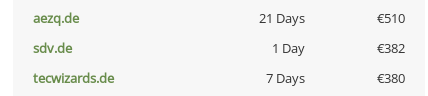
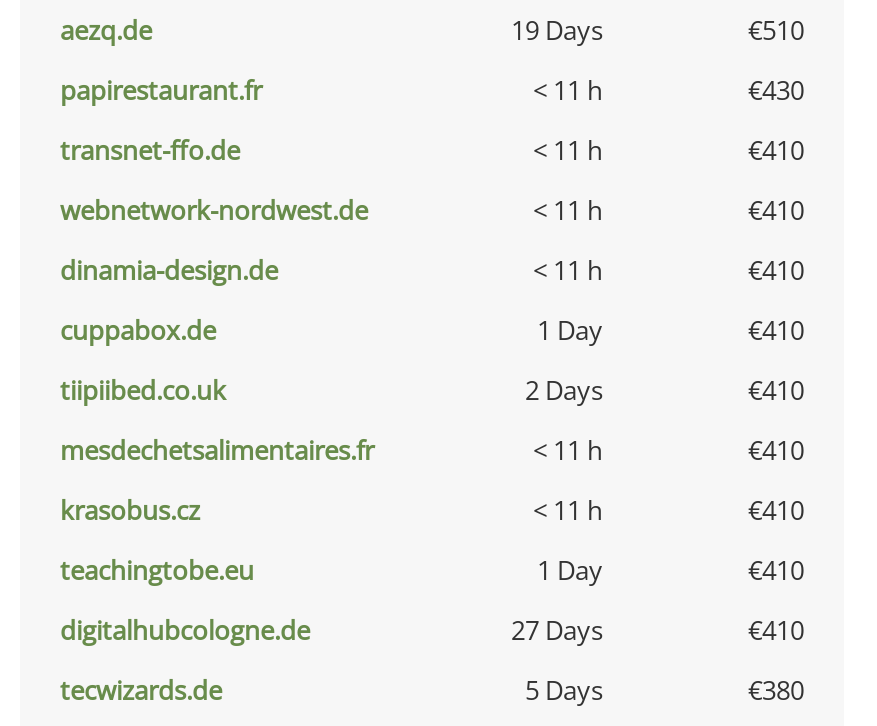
- 21 Days
+ 19 Days

- sdv.de
+ papirestaurant.fr
+ < 11 h
+ €430
+ transnet-ffo.de
+ < 11 h
+ €410
+ webnetwork-nordwest.de
+ < 11 h
+ €410
+ dinamia-design.de
+ < 11 h
+ €410
+ cuppabox.de

- €382
+ €410
+ tiipiibed.co.uk
+ 2 Days
+ €410
+ mesdechetsalimentaires.fr
+ < 11 h
+ €410
+ krasobus.cz
+ < 11 h
+ €410
+ teachingtobe.eu
+ 1 Day
+ €410
+ digitalhubcologne.de
+ 27 Days
+ €410

- 7 Days
+ 5 Days
